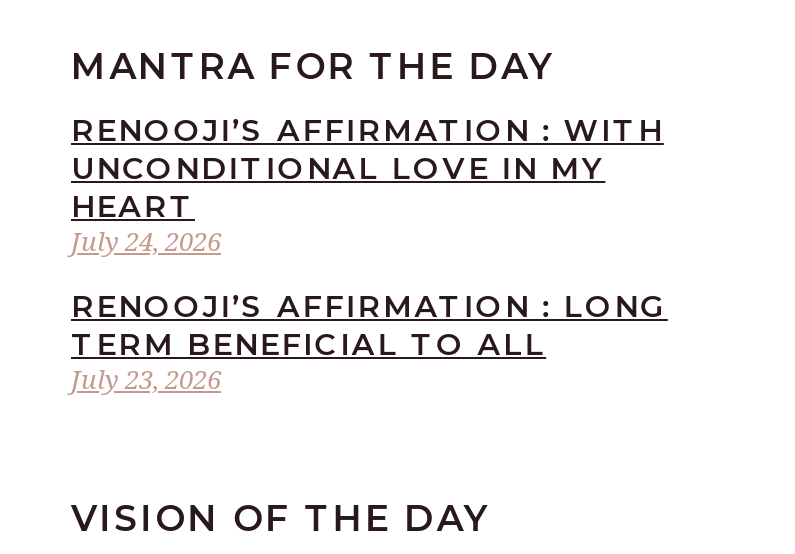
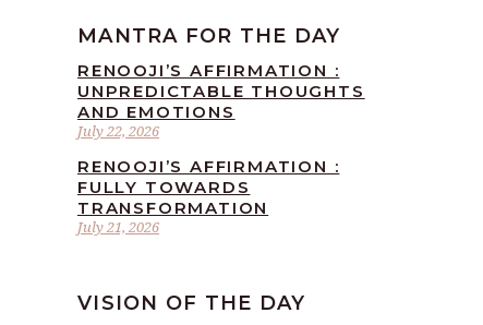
- RENOOJI’S AFFIRMATION : WITH
- UNCONDITIONAL LOVE IN MY
- HEART
+ RENOOJI’S AFFIRMATION :
+ UNPREDICTABLE THOUGHTS
+ AND EMOTIONS

- July 24, 2026
+ July 22, 2026

- RENOOJI’S AFFIRMATION : LONG
- TERM BENEFICIAL TO ALL
+ RENOOJI’S AFFIRMATION :
+ FULLY TOWARDS
+ TRANSFORMATION

- July 23, 2026
+ July 21, 2026
